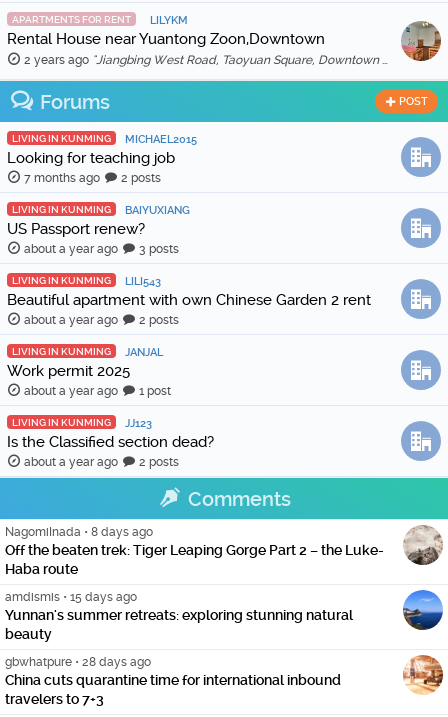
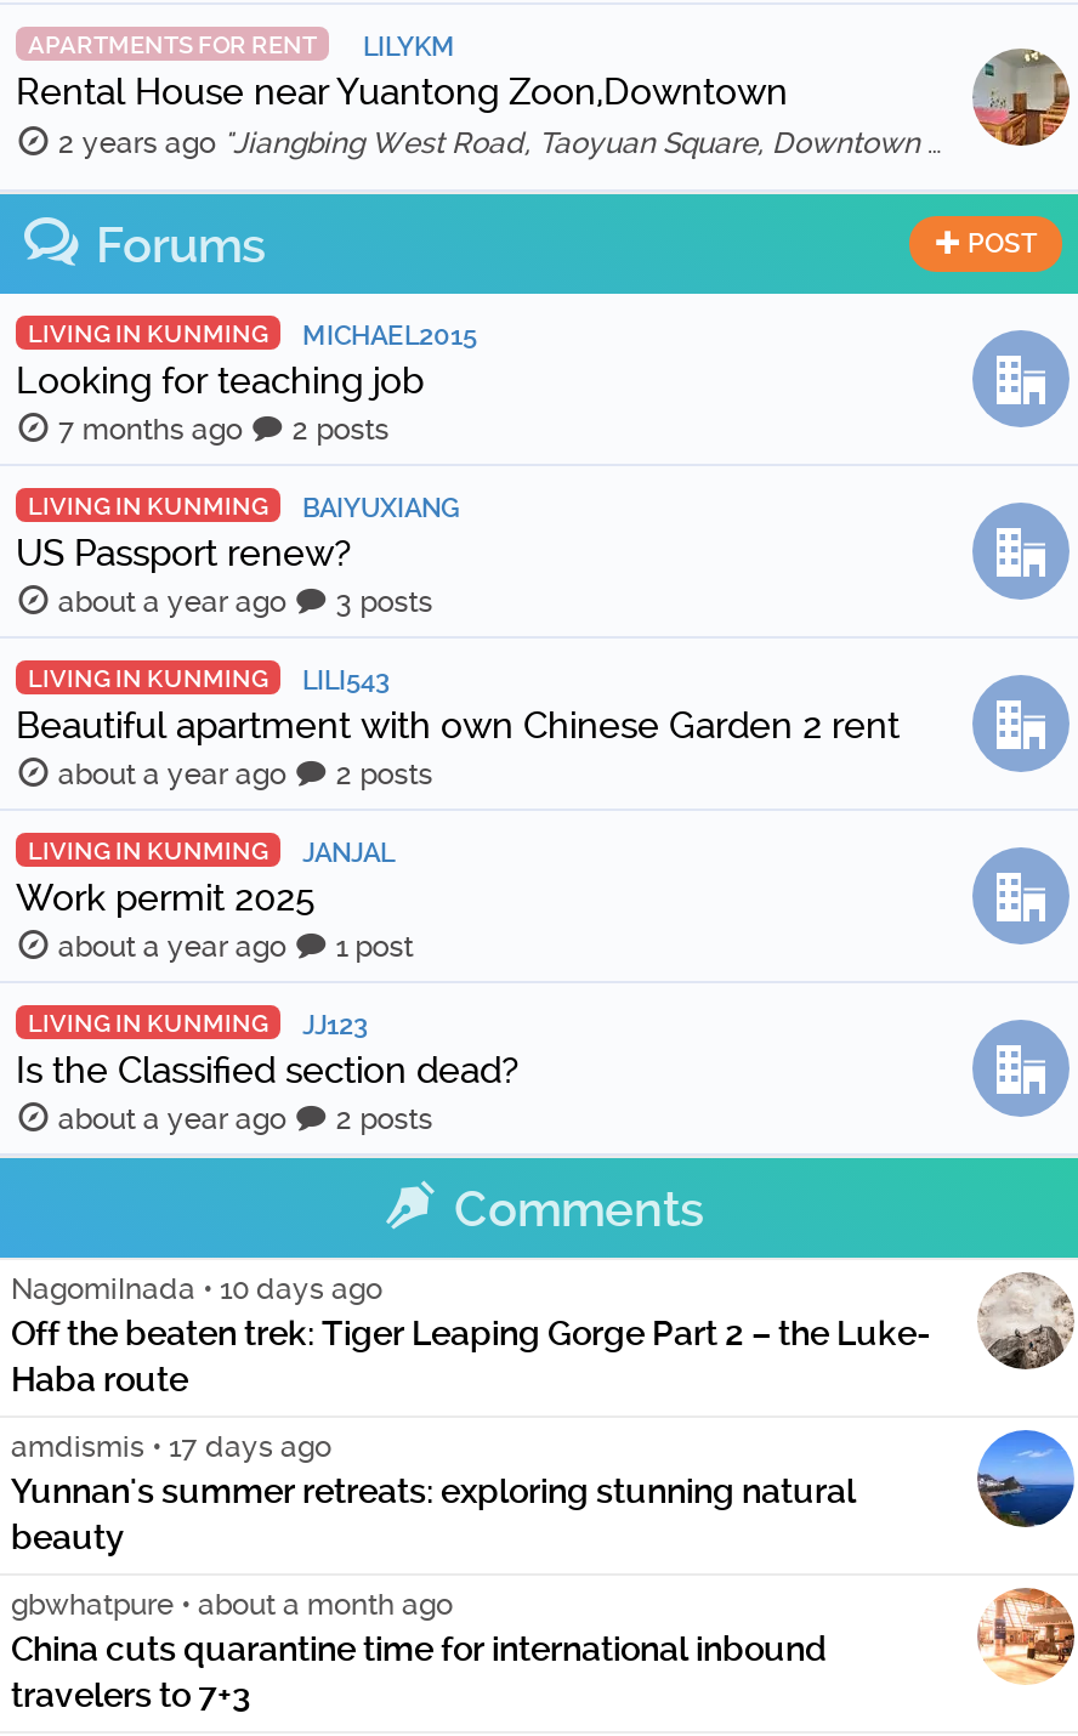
- NagomiInada • 8 days ago
+ NagomiInada • 10 days ago

- amdismis • 15 days ago
+ amdismis • 17 days ago

- gbwhatpure • 28 days ago
+ gbwhatpure • about a month ago
